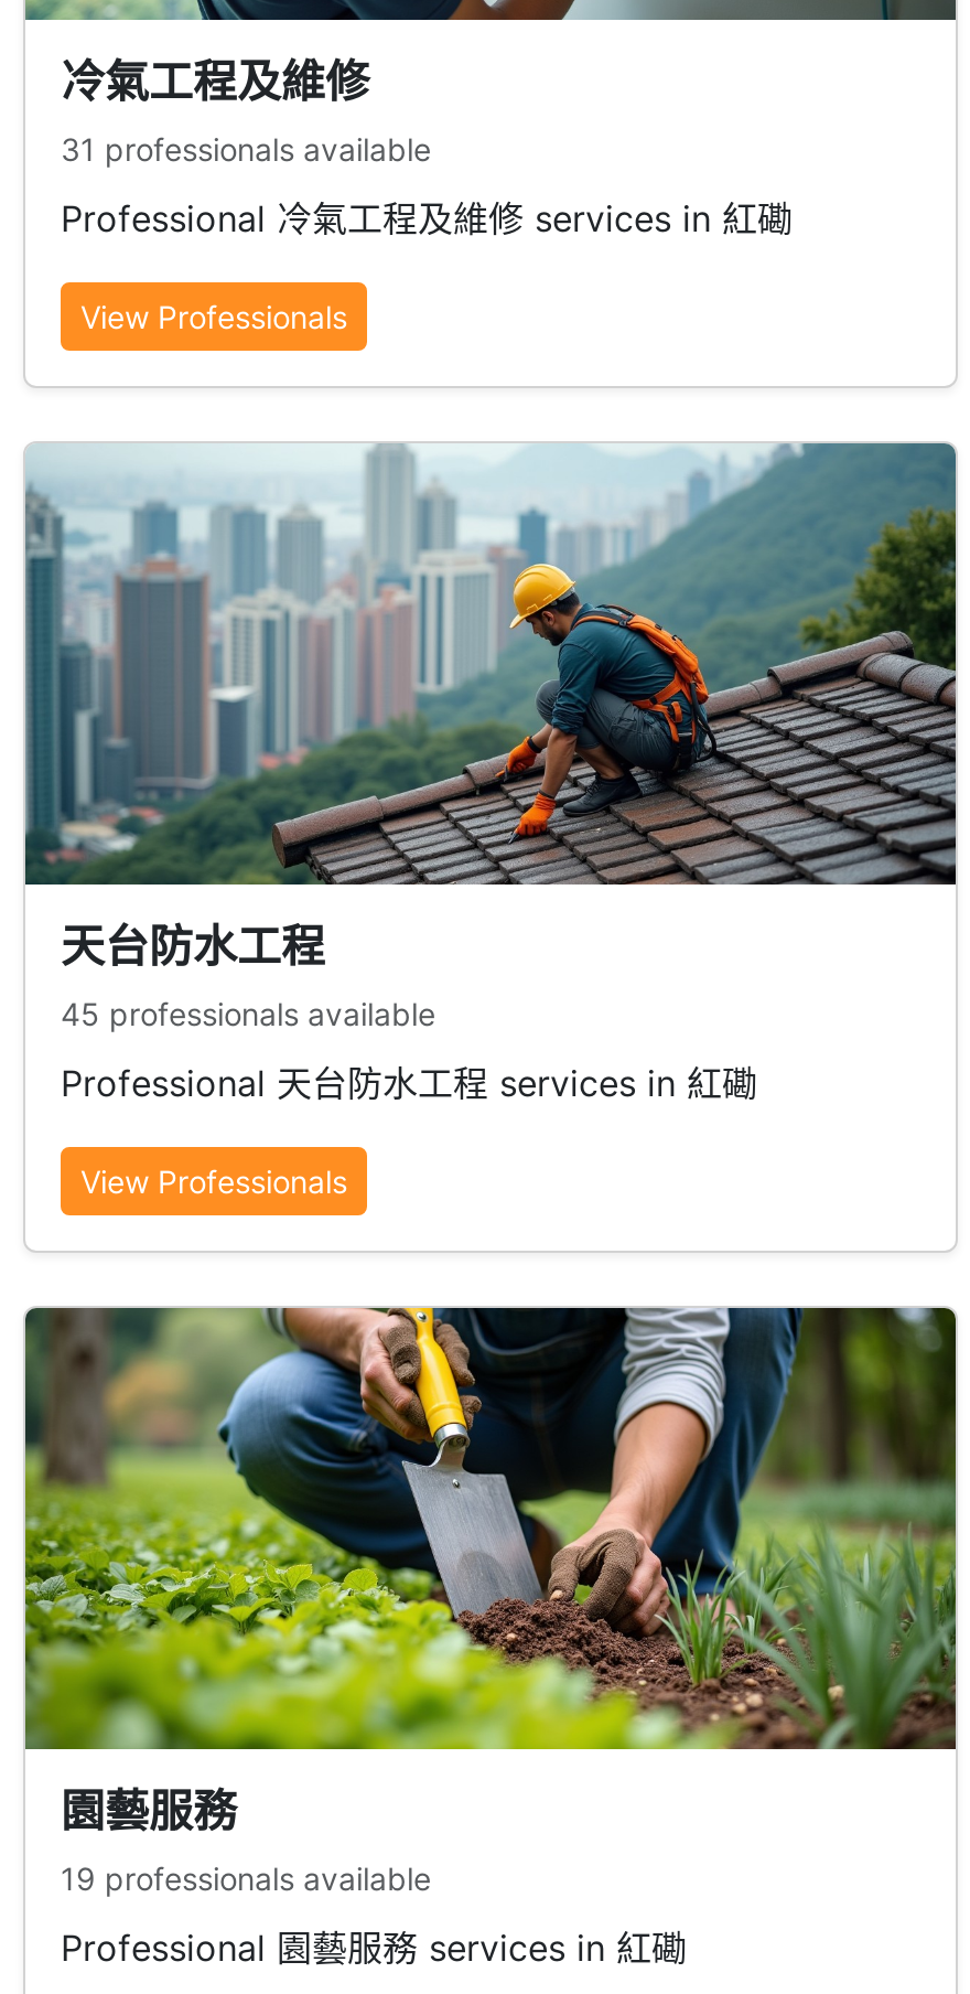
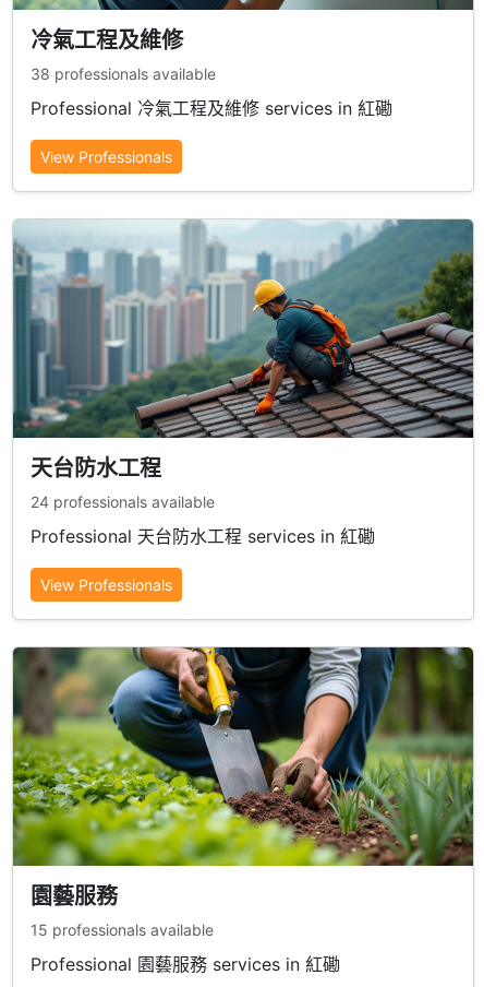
- 31 professionals available
+ 38 professionals available

- 45 professionals available
+ 24 professionals available

- 19 professionals available
+ 15 professionals available
